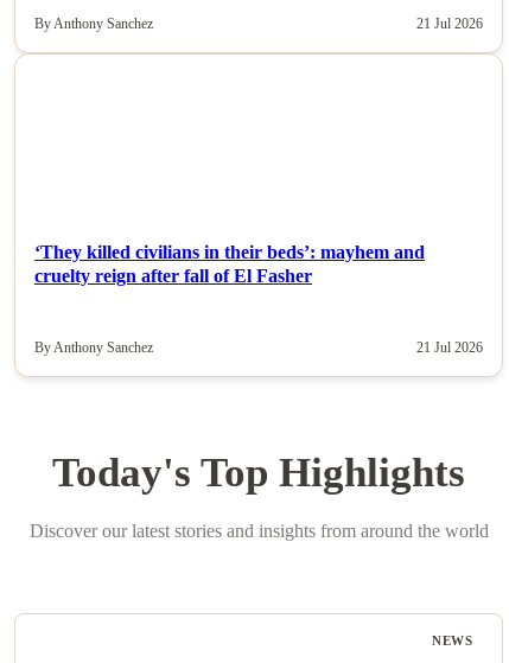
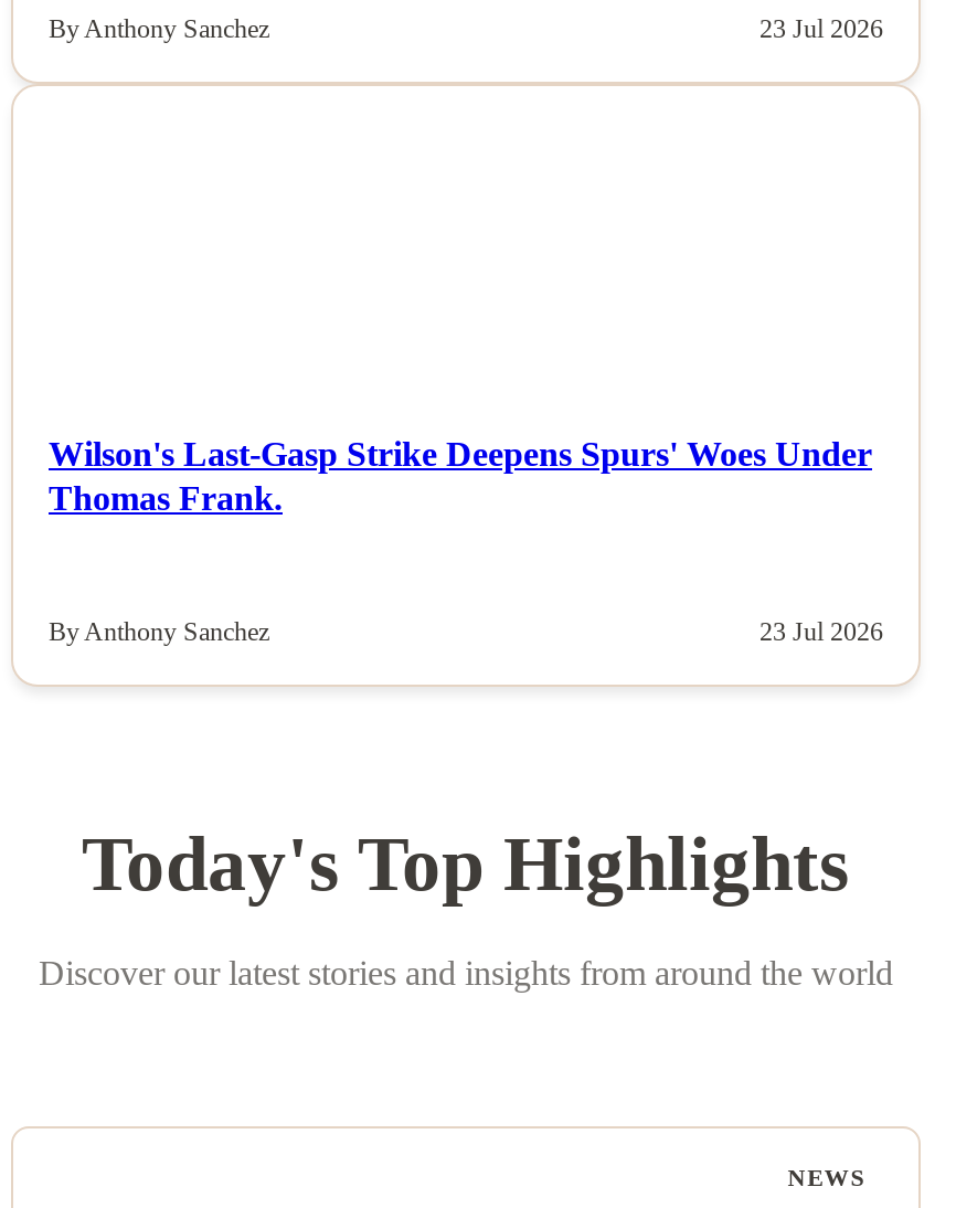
- 21 Jul 2026
+ 23 Jul 2026

- ‘They killed civilians in their beds’: mayhem and
- cruelty reign after fall of El Fasher
+ Wilson's Last-Gasp Strike Deepens Spurs' Woes Under
+ Thomas Frank.

- 21 Jul 2026
+ 23 Jul 2026
